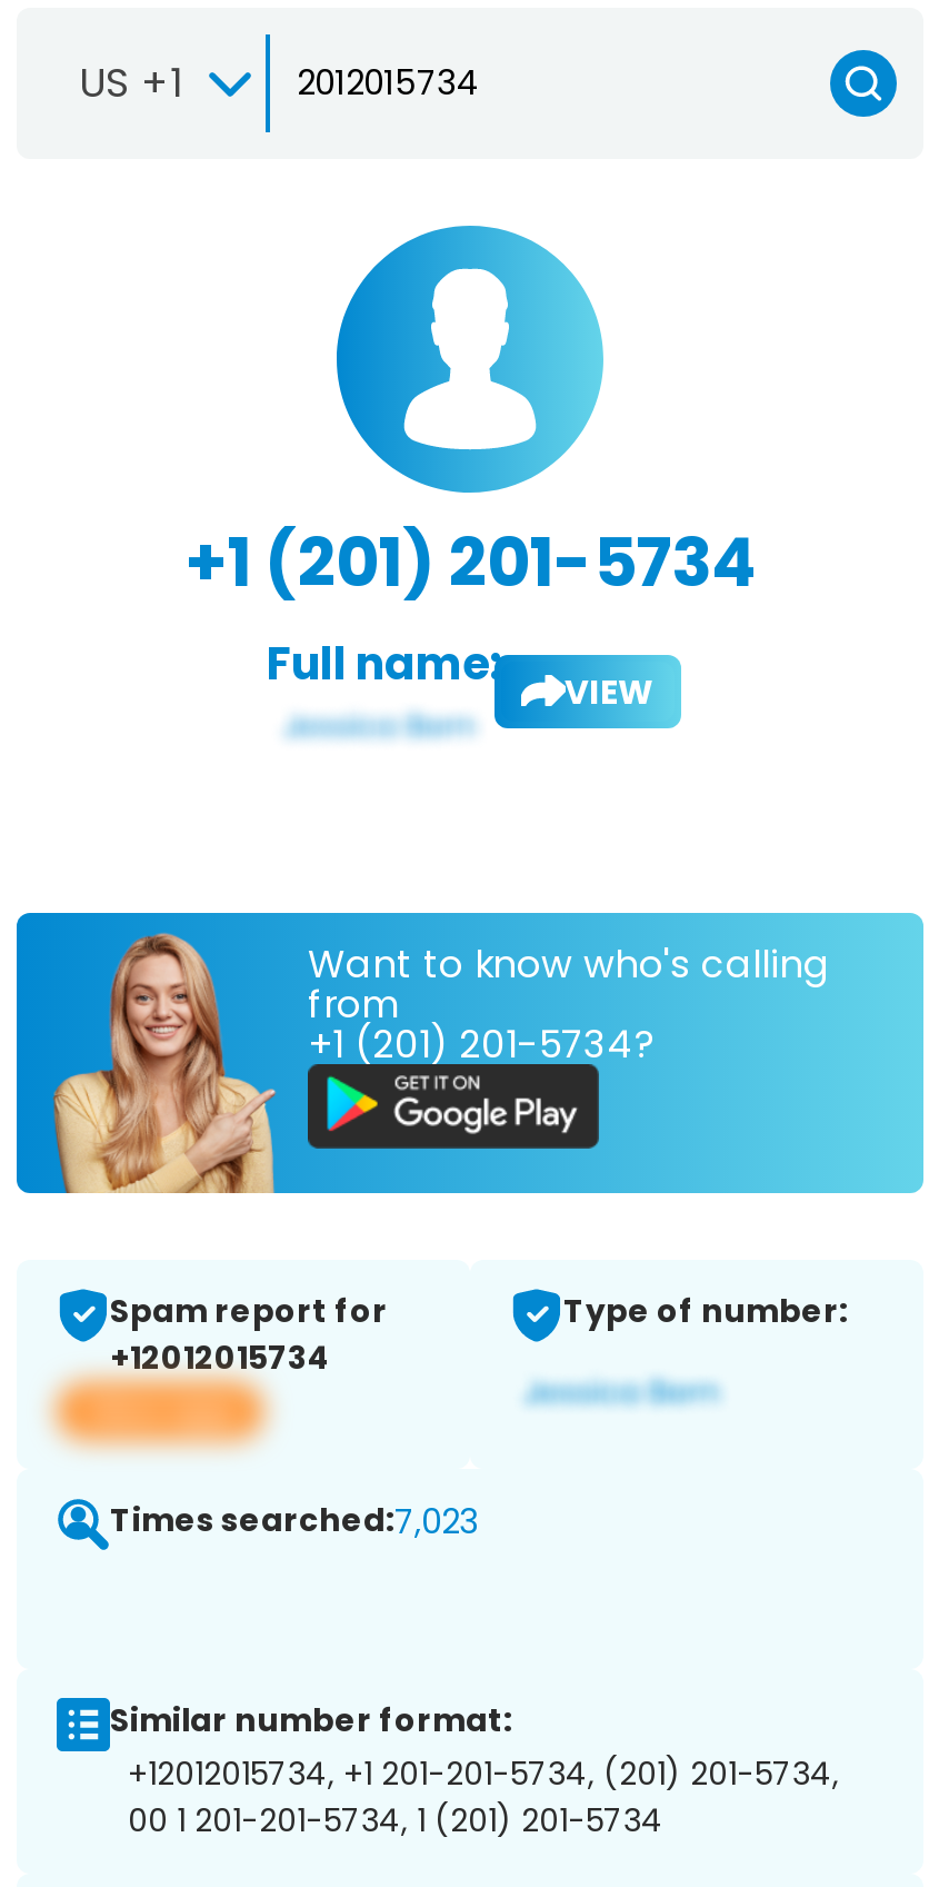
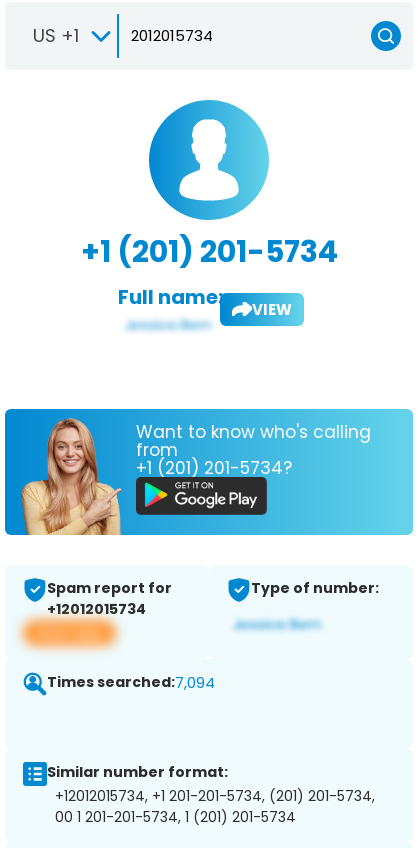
- Times searched:7,023
+ Times searched:7,094
